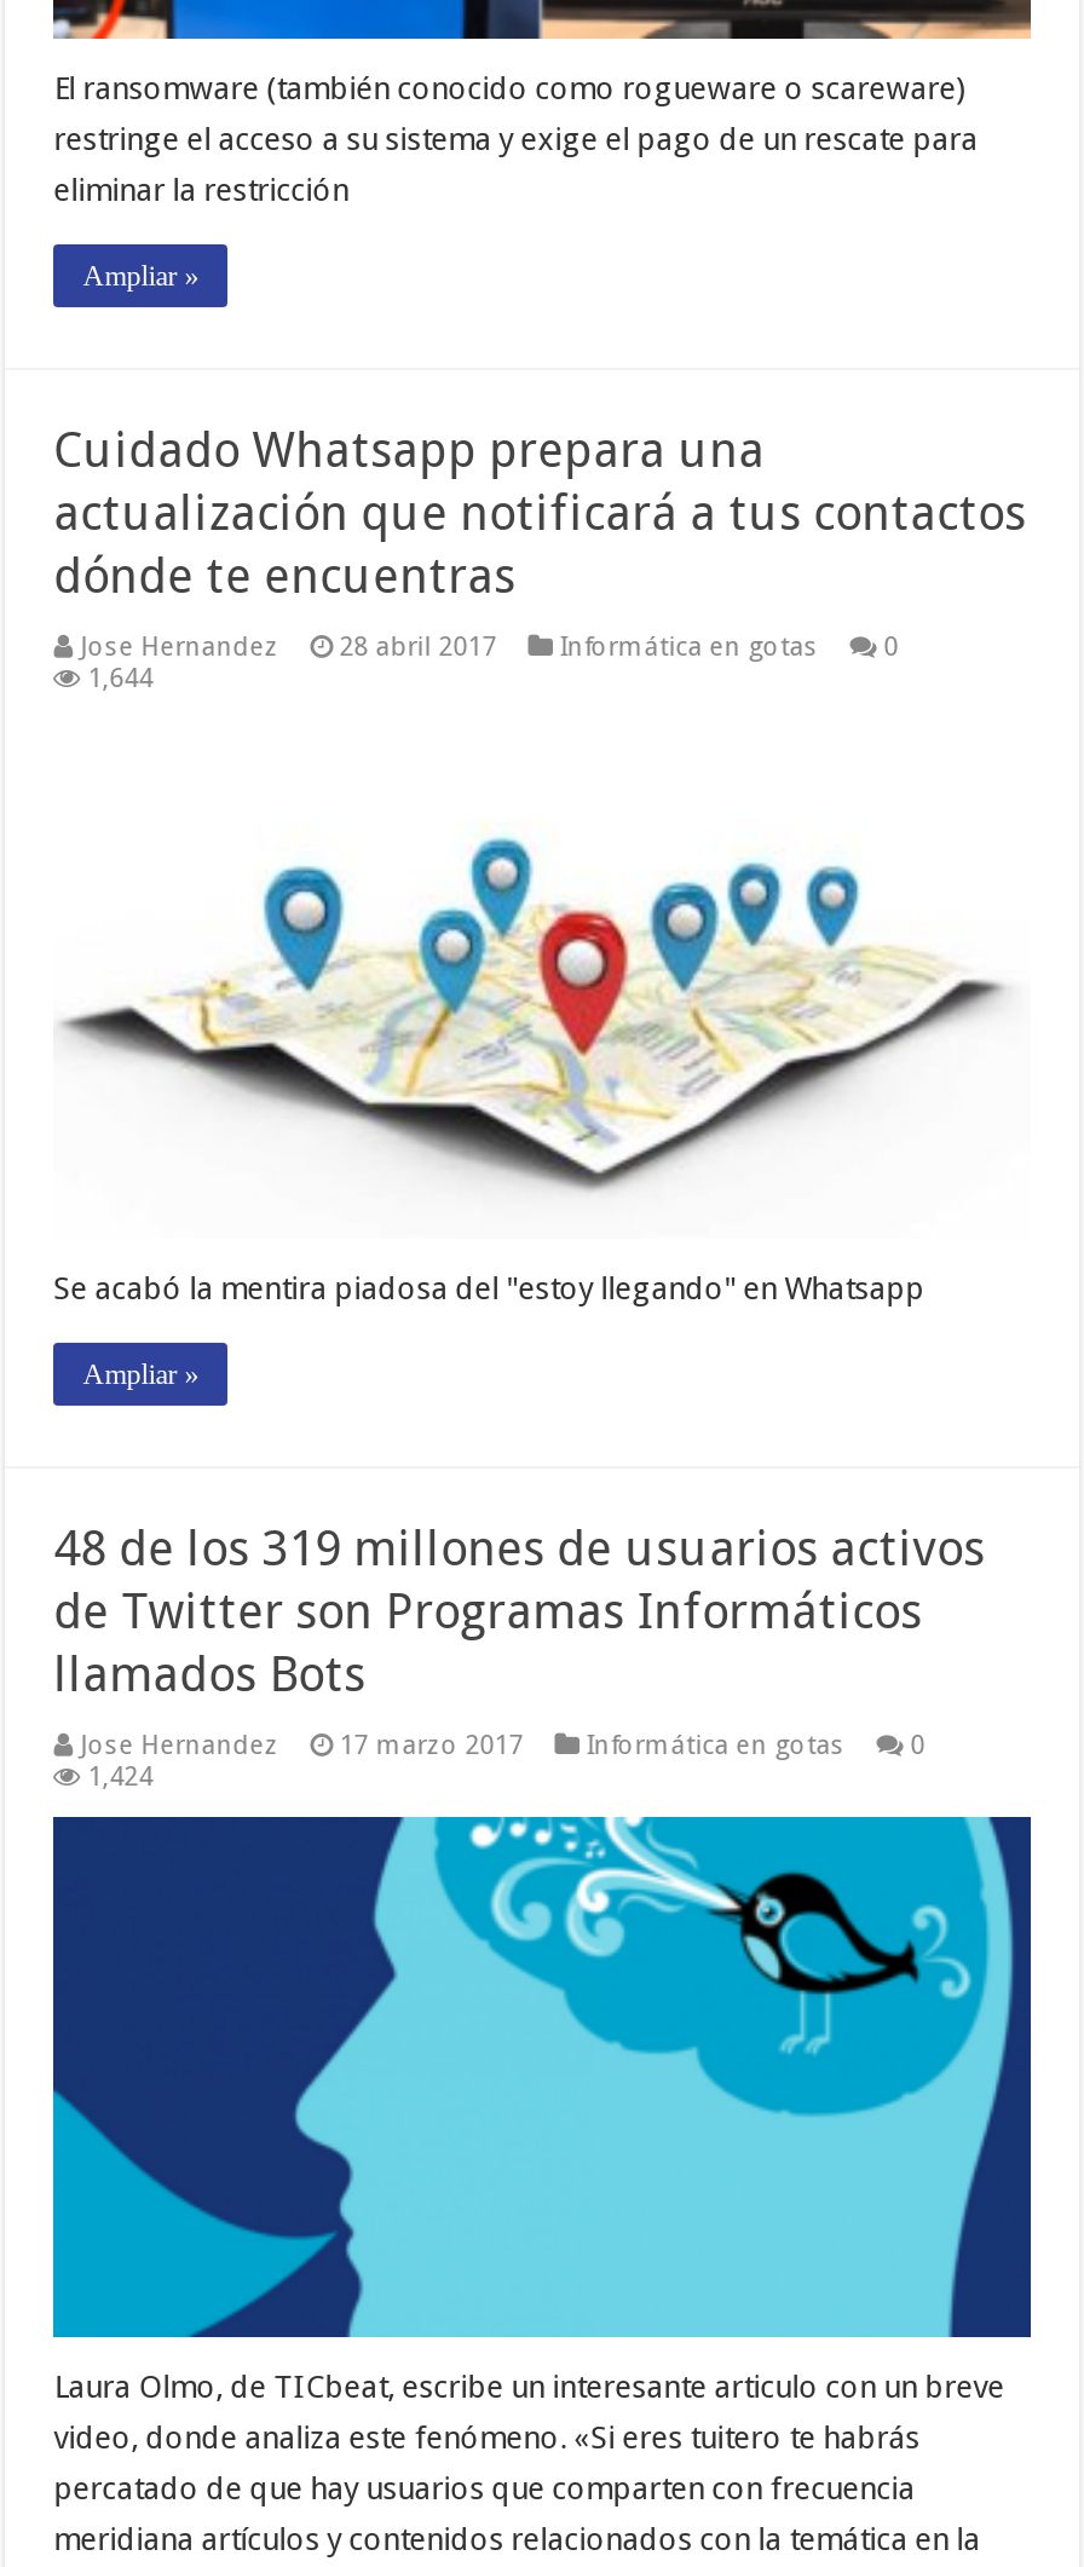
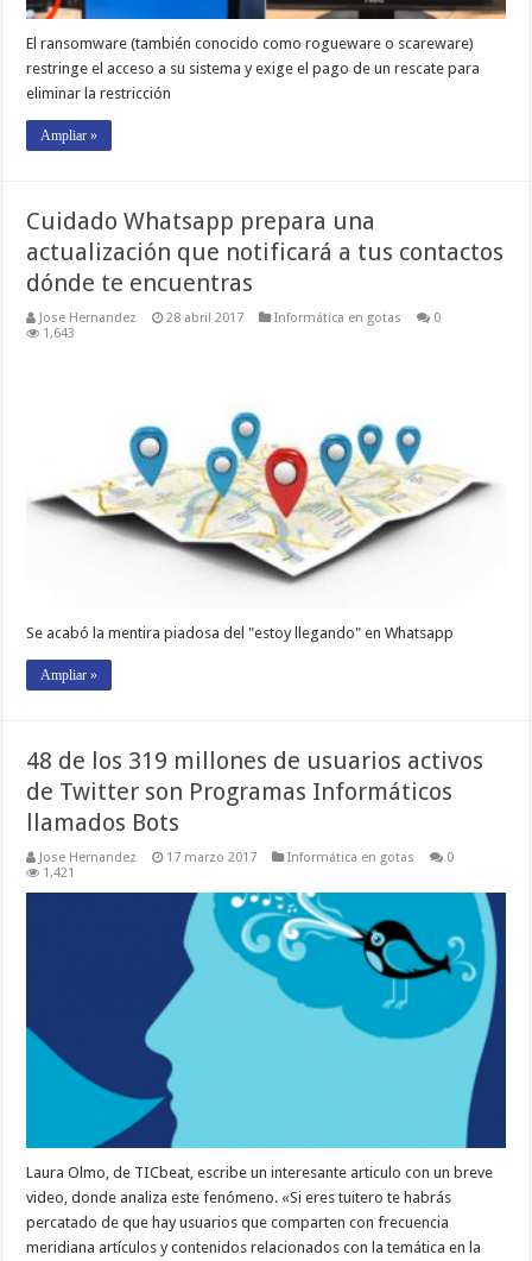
- 1,644
+ 1,643

- 1,424
+ 1,421
